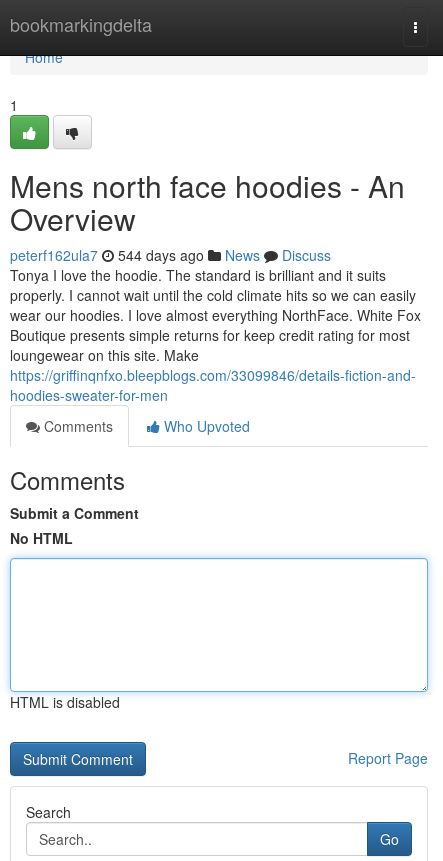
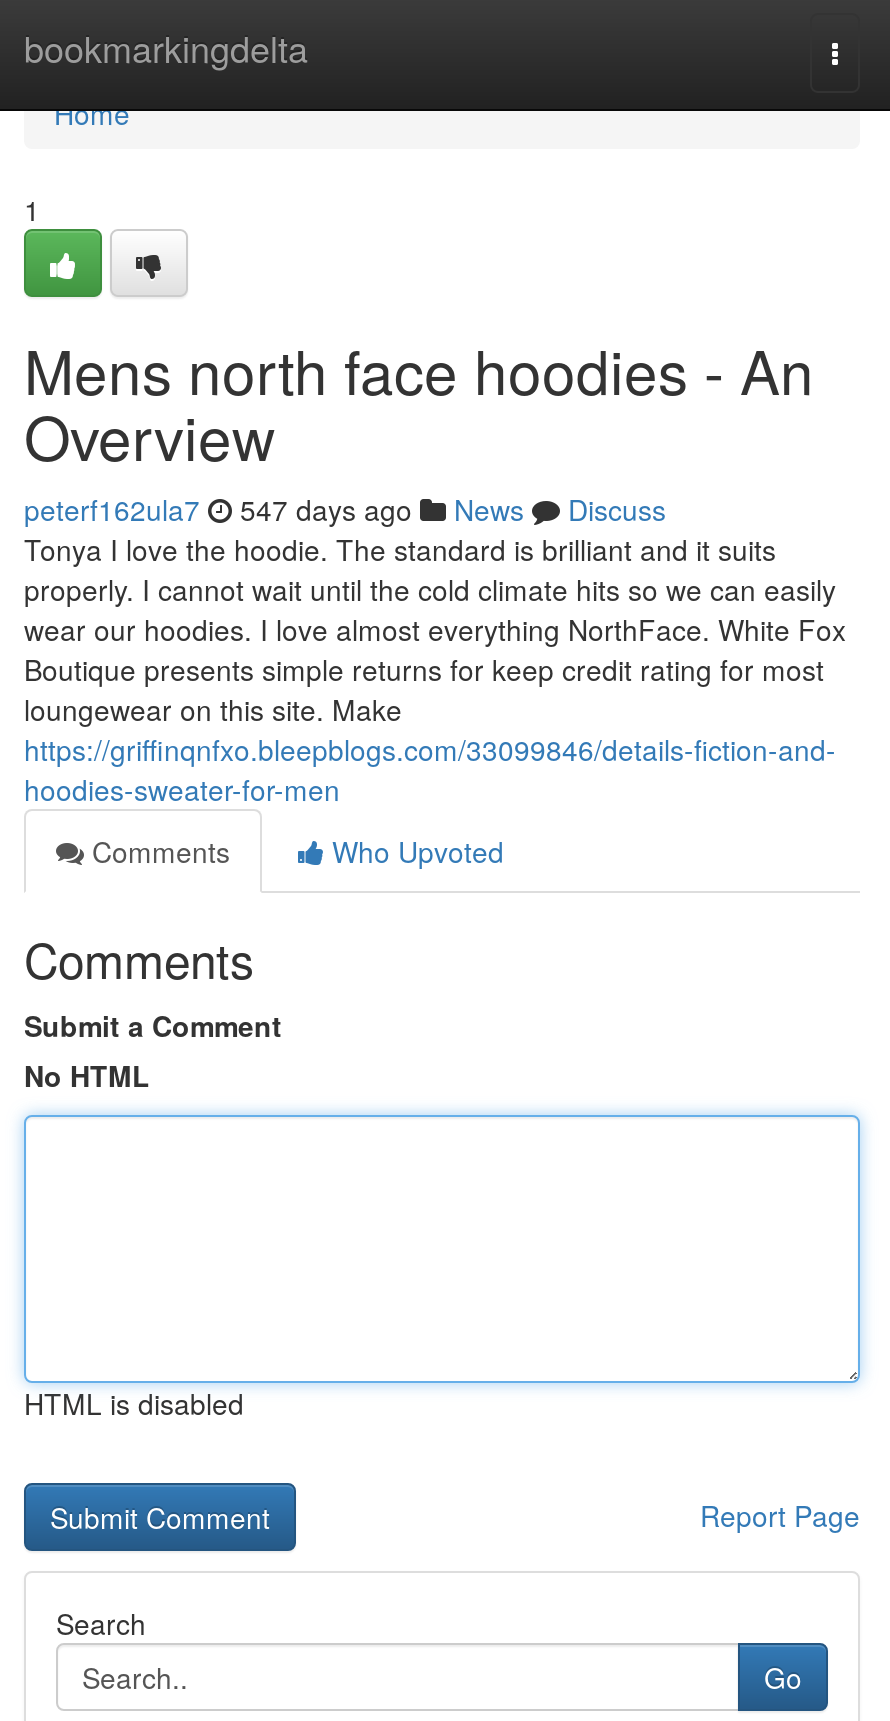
- peterf162ula7 544 days ago News Discuss
+ peterf162ula7 547 days ago News Discuss
